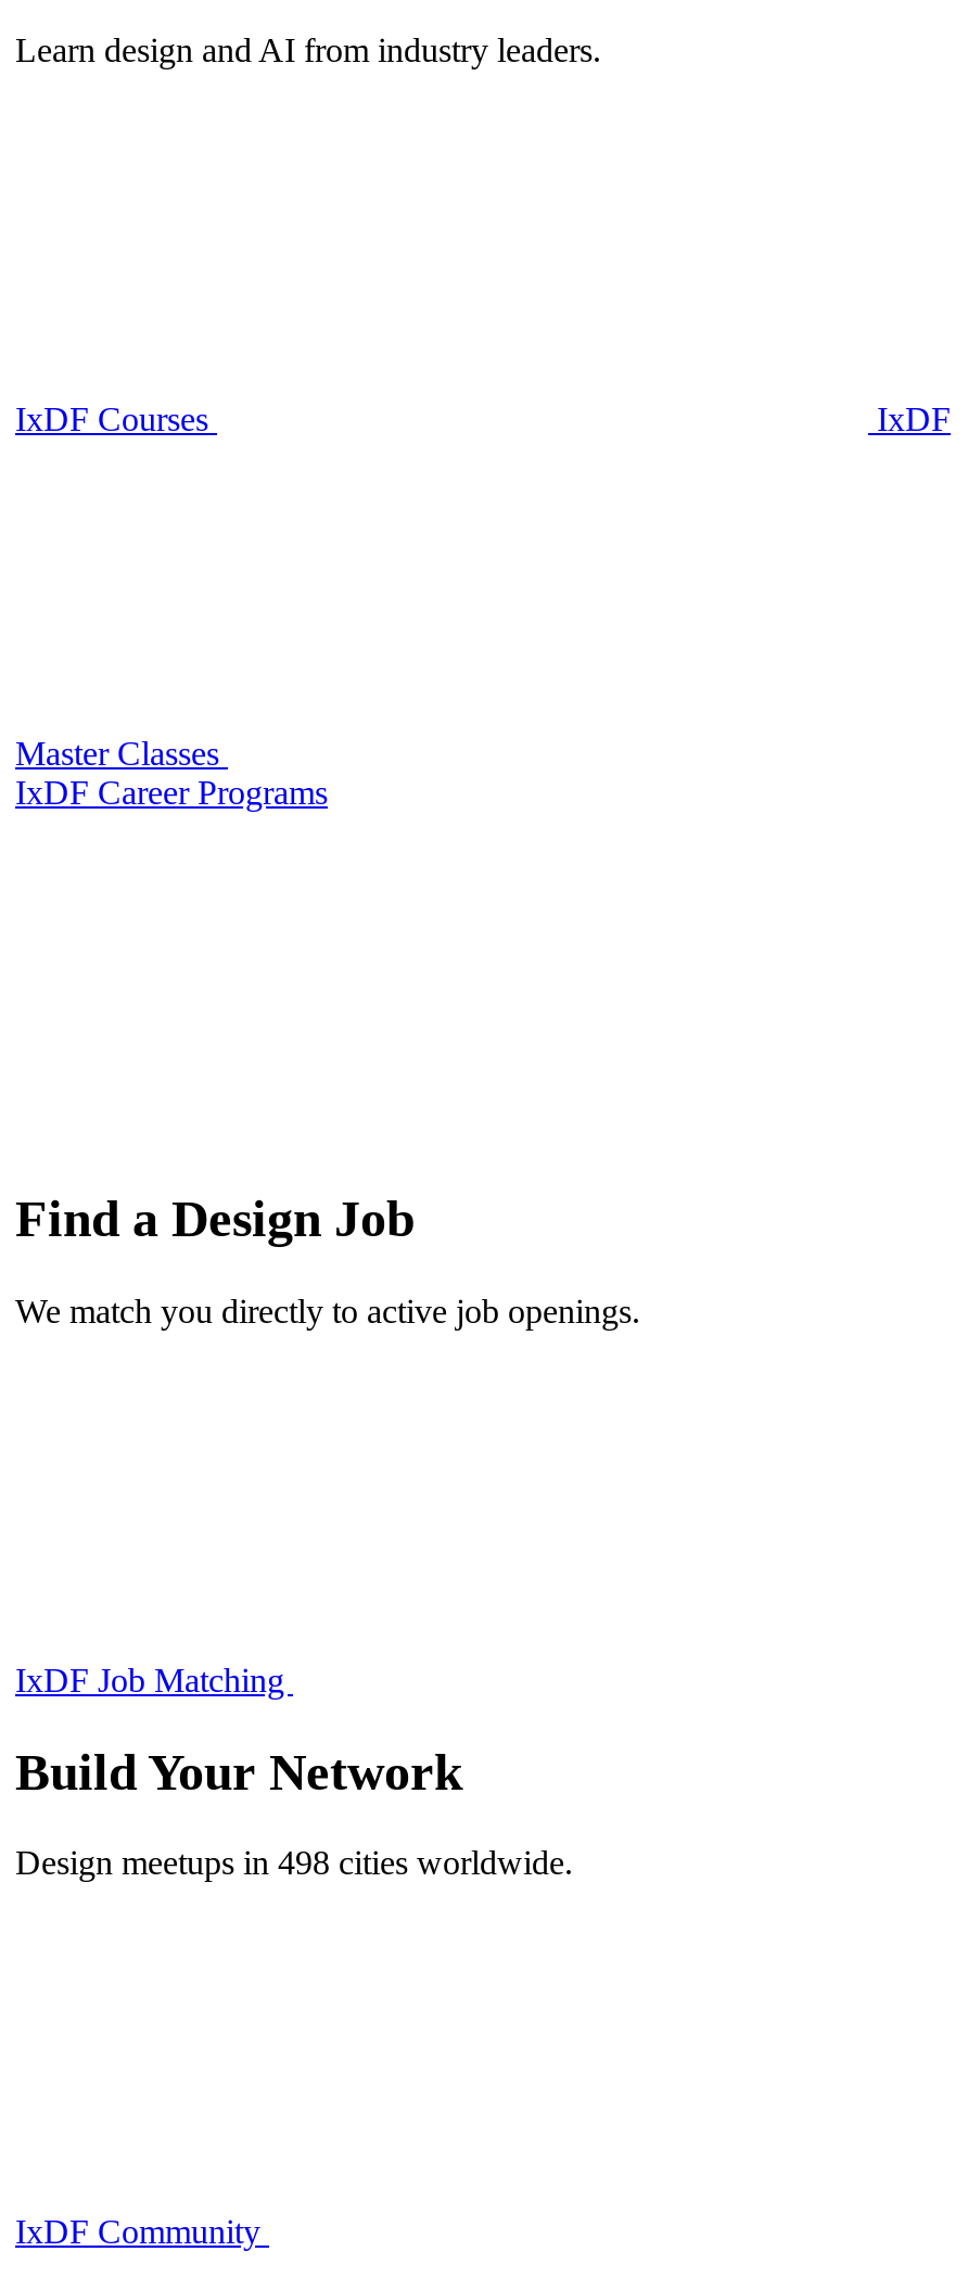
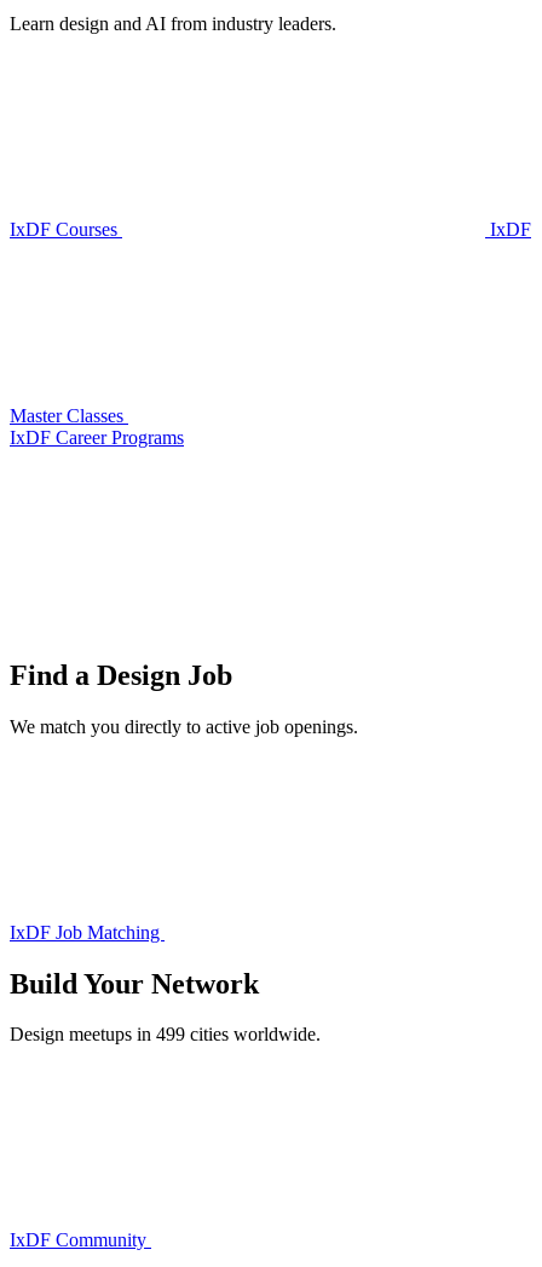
- Design meetups in 498 cities worldwide.
+ Design meetups in 499 cities worldwide.
